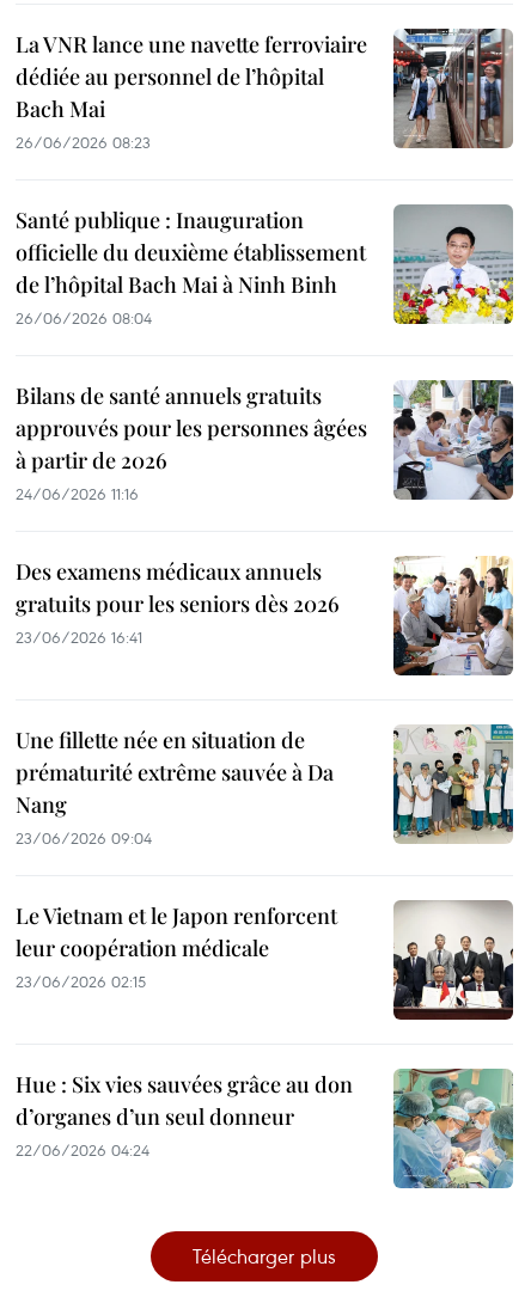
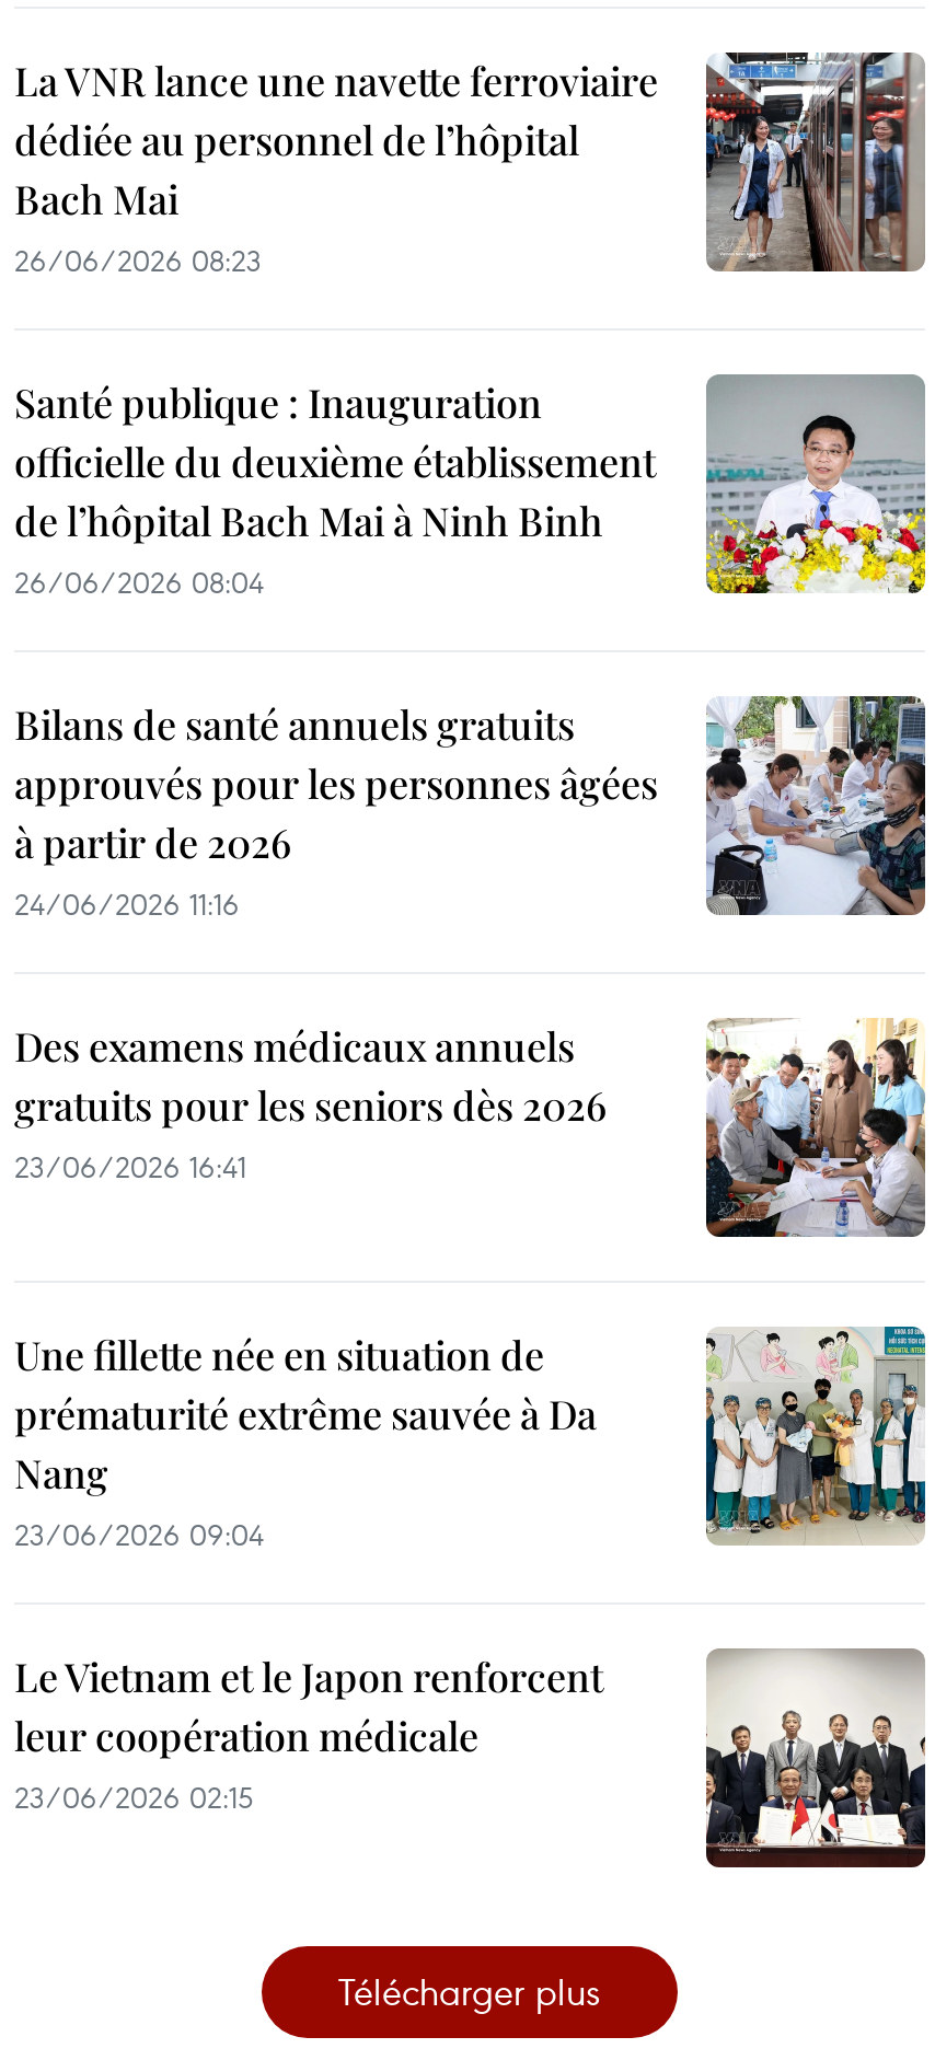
- [image]
- Hue : Six vies sauvées grâce au don
- d’organes d’un seul donneur
- 22/06/2026 04:24
